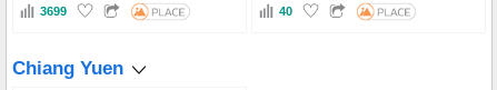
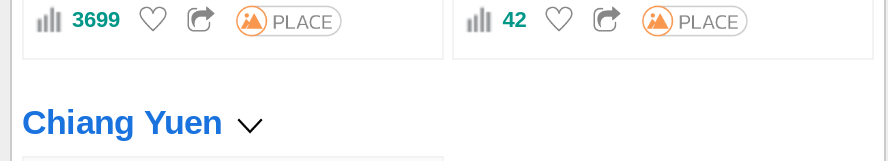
- 40
+ 42
